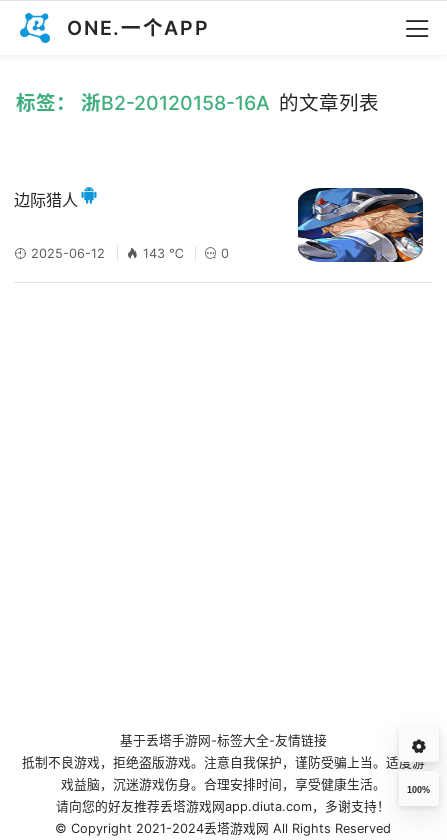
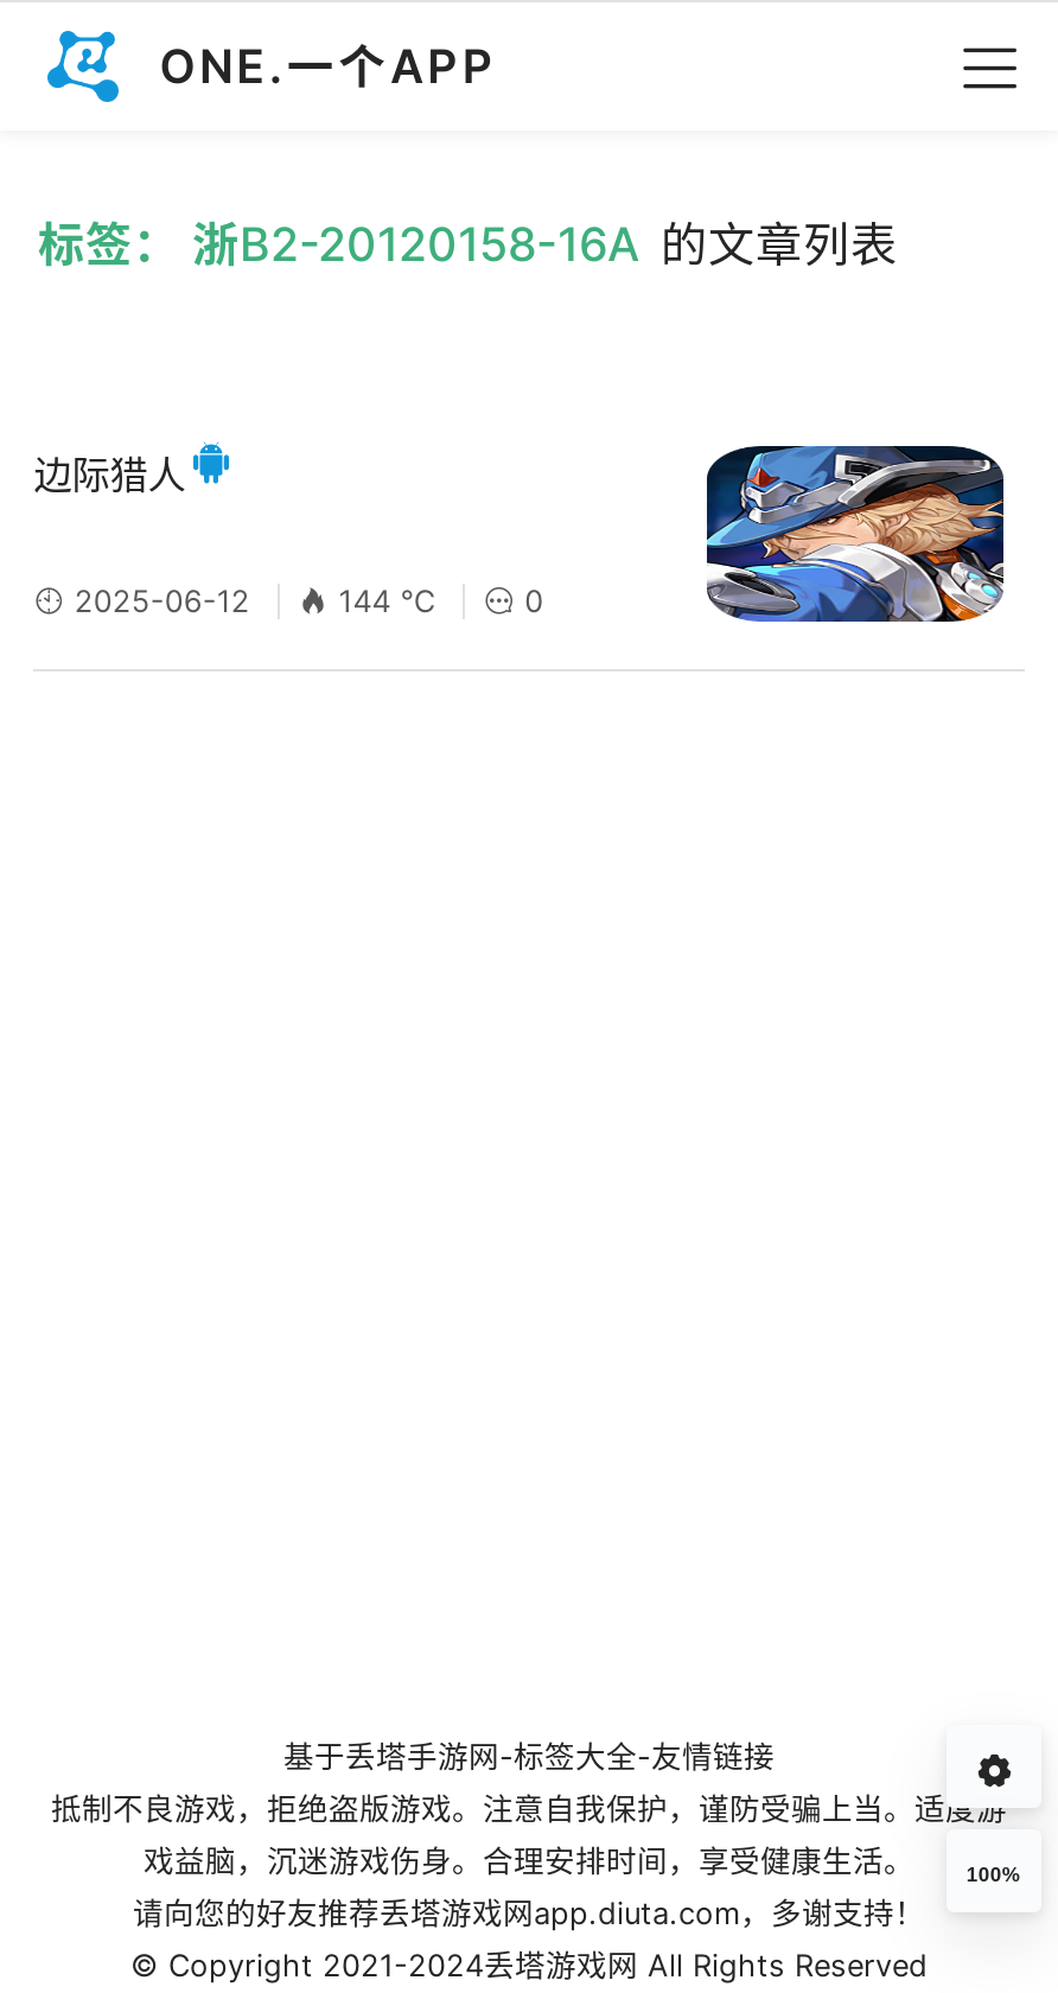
- 143 ℃
+ 144 ℃
